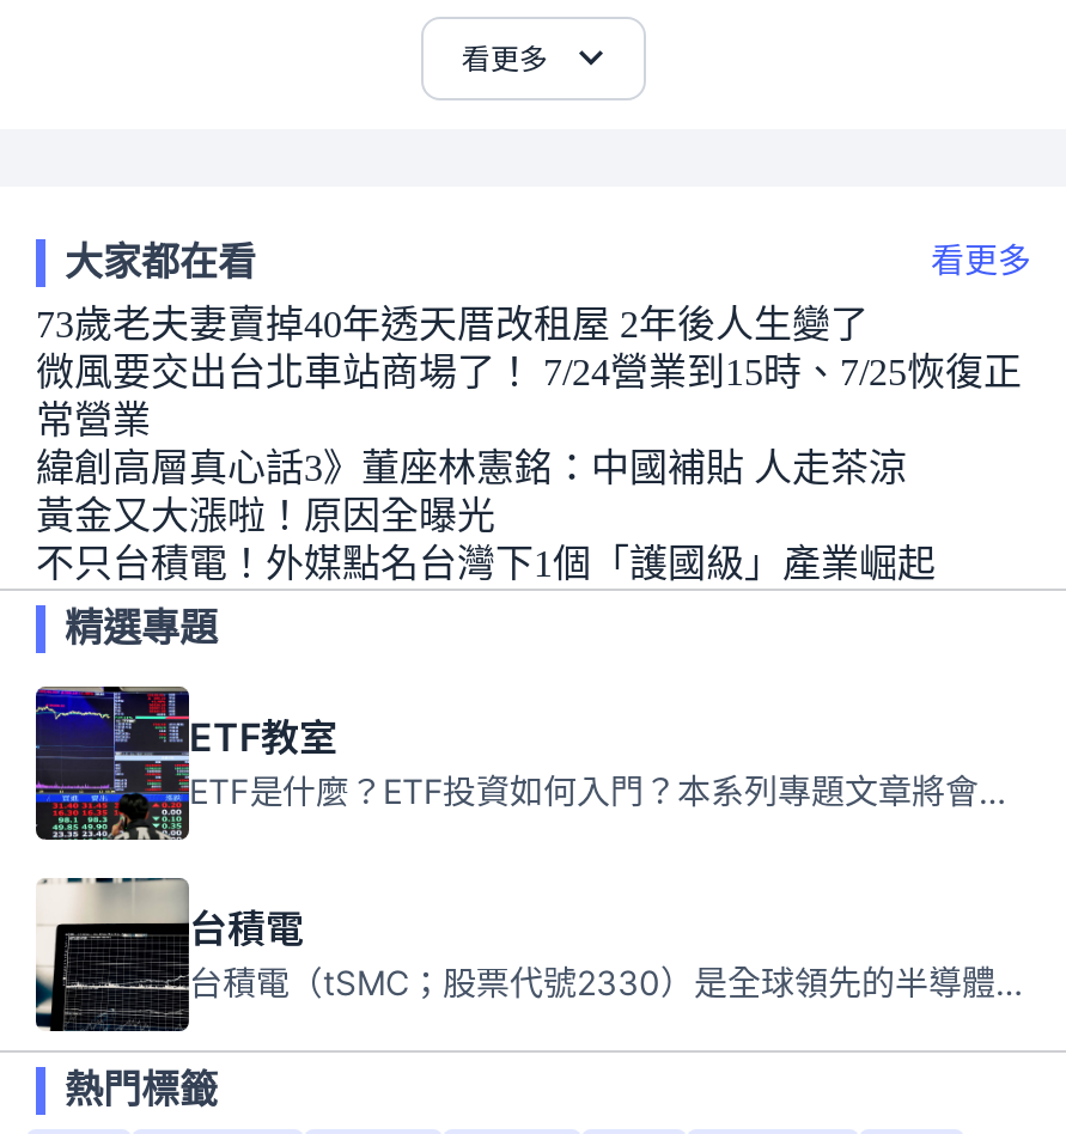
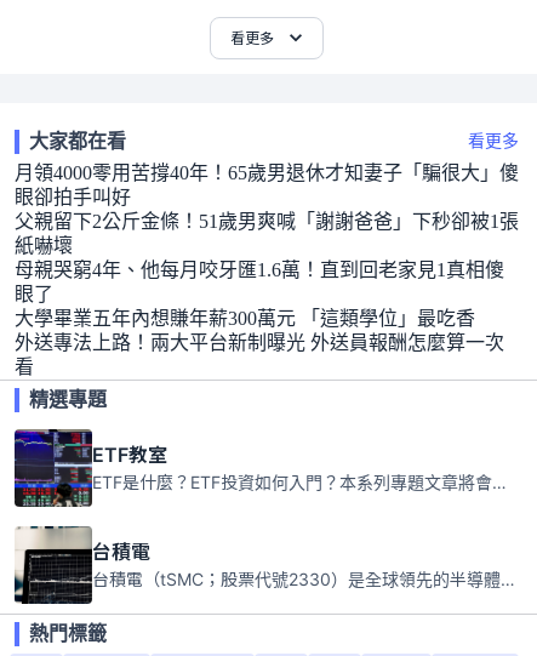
- 73歲老夫妻賣掉40年透天厝改租屋 2年後人生變了
- 微風要交出台北車站商場了！ 7/24營業到15時、7/25恢復正
- 常營業
- 緯創高層真心話3》董座林憲銘：中國補貼 人走茶涼
- 黃金又大漲啦！原因全曝光
- 不只台積電！外媒點名台灣下1個「護國級」產業崛起
+ 月領4000零用苦撐40年！65歲男退休才知妻子「騙很大」傻
+ 眼卻拍手叫好
+ 父親留下2公斤金條！51歲男爽喊「謝謝爸爸」下秒卻被1張
+ 紙嚇壞
+ 母親哭窮4年、他每月咬牙匯1.6萬！直到回老家見1真相傻
+ 眼了
+ 大學畢業五年內想賺年薪300萬元 「這類學位」最吃香
+ 外送專法上路！兩大平台新制曝光 外送員報酬怎麼算一次
+ 看
